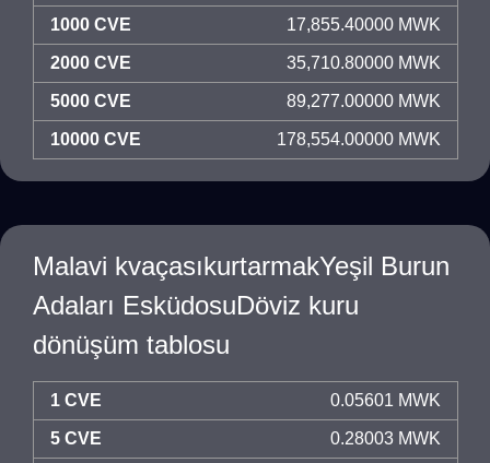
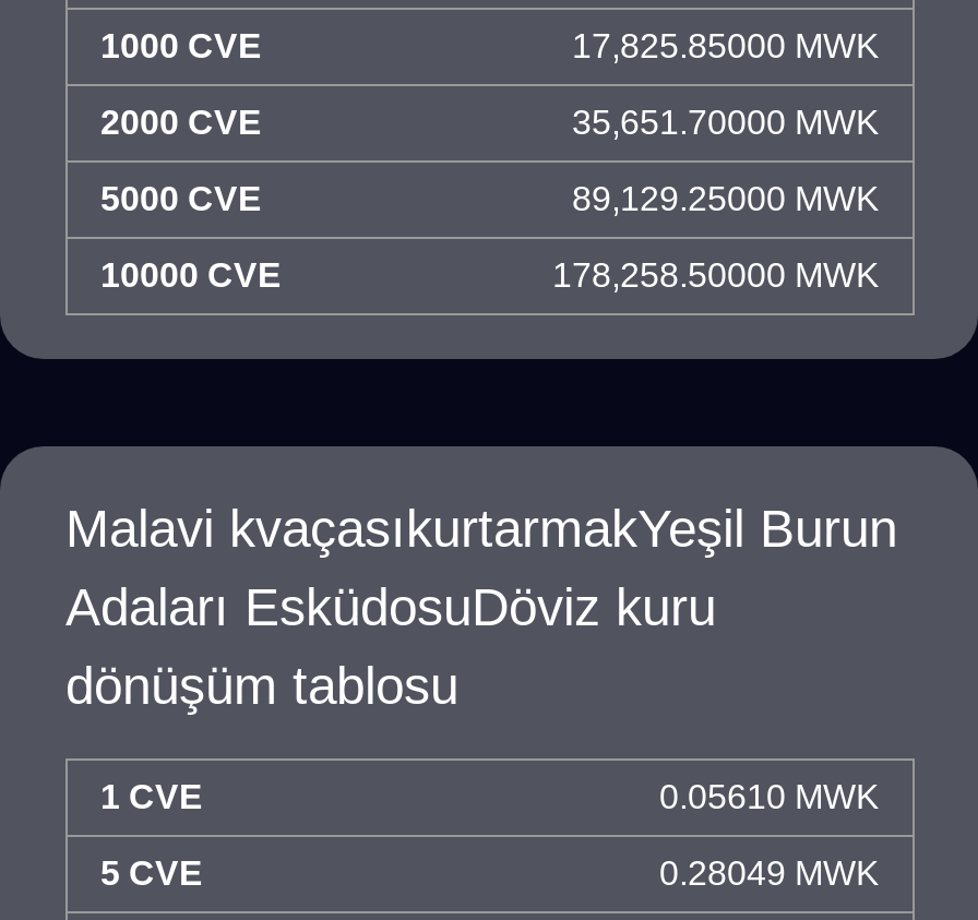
- 17,855.40000 MWK
+ 17,825.85000 MWK

- 35,710.80000 MWK
+ 35,651.70000 MWK

- 89,277.00000 MWK
+ 89,129.25000 MWK

- 178,554.00000 MWK
+ 178,258.50000 MWK

- 0.05601 MWK
+ 0.05610 MWK

- 0.28003 MWK
+ 0.28049 MWK
